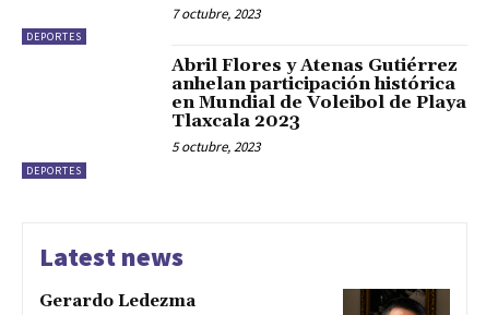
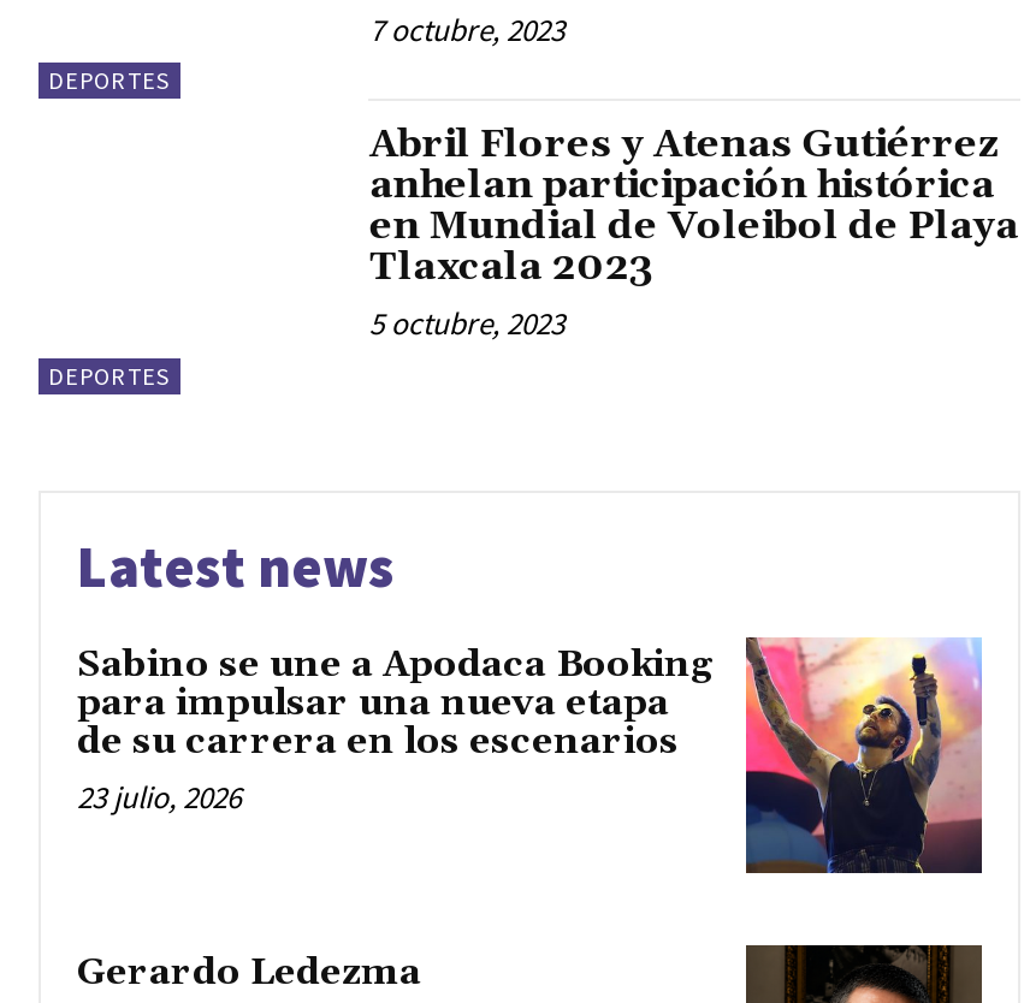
+ [image]
+ Sabino se une a Apodaca Booking
+ para impulsar una nueva etapa
+ de su carrera en los escenarios
+ 23 julio, 2026
